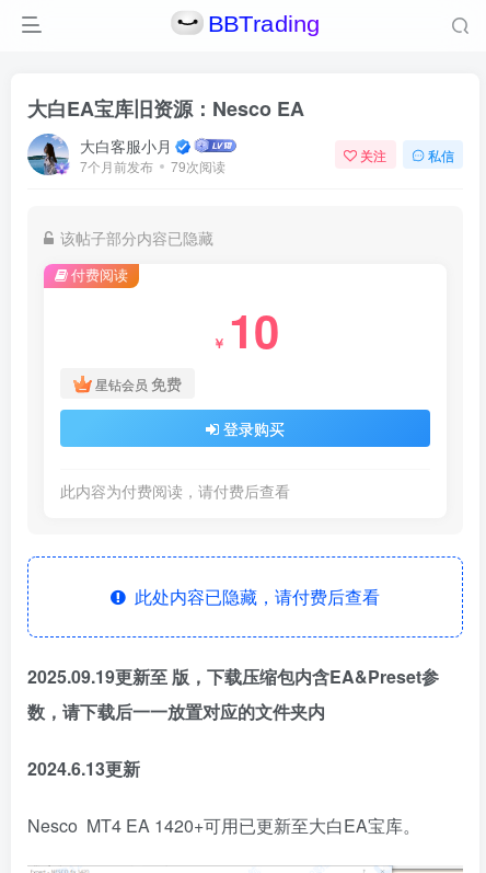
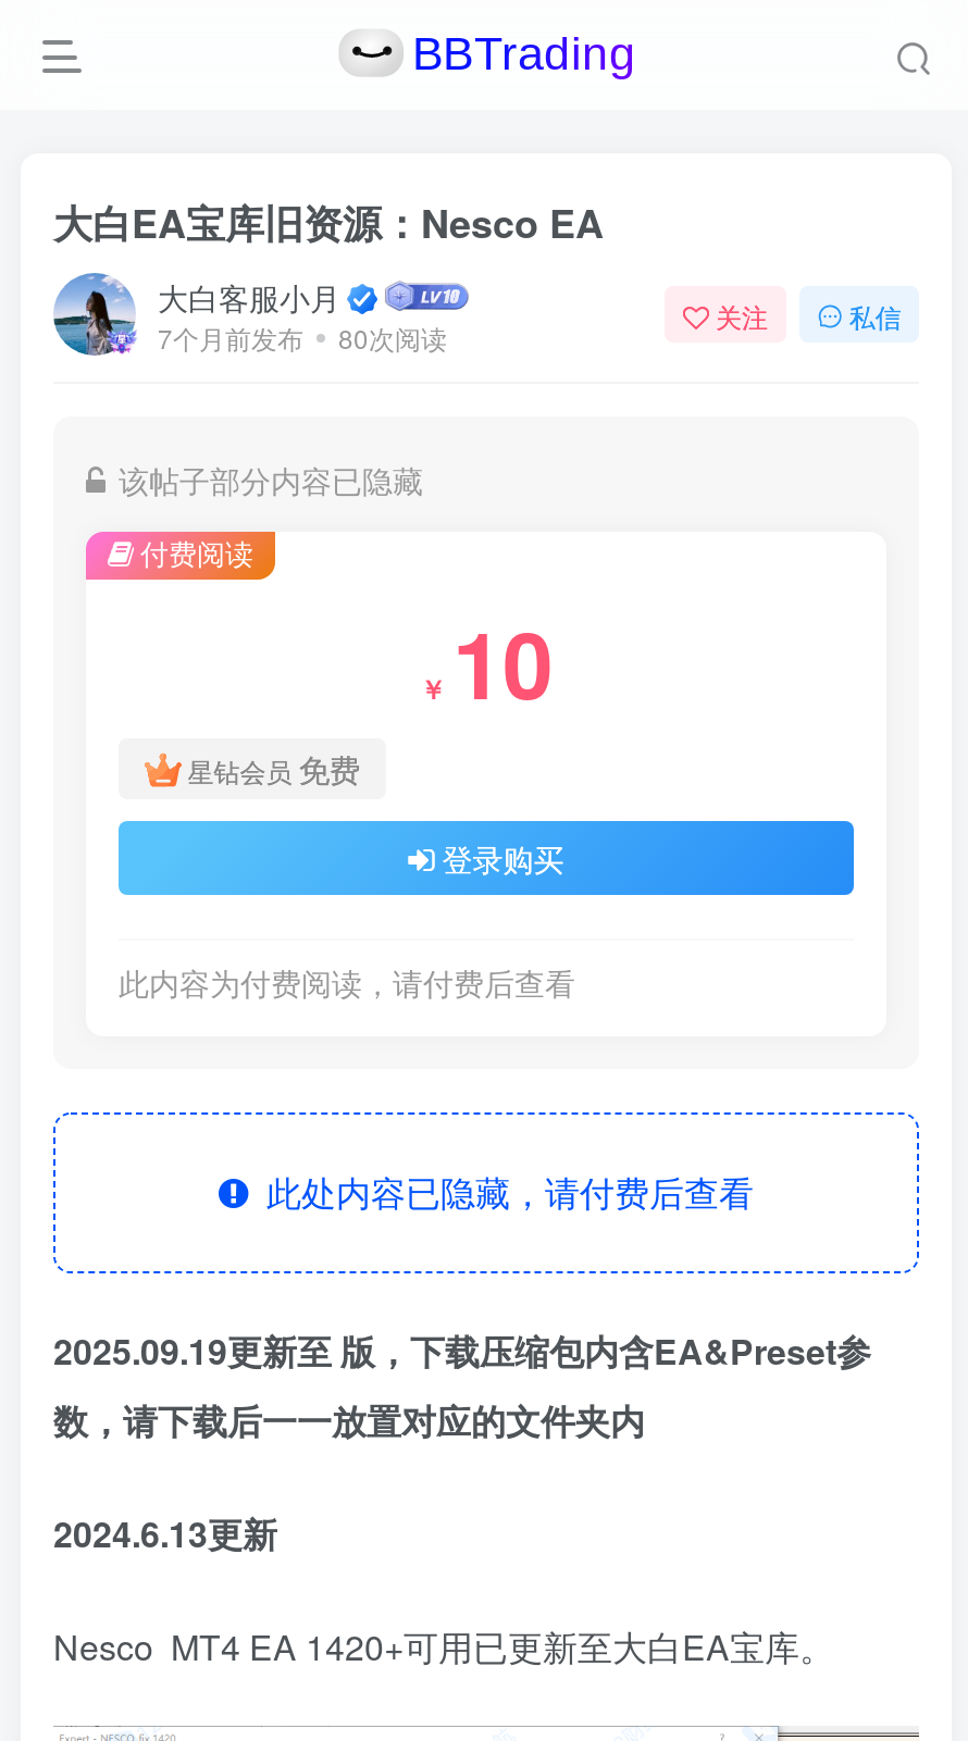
- 7个月前发布 79次阅读
+ 7个月前发布 80次阅读
